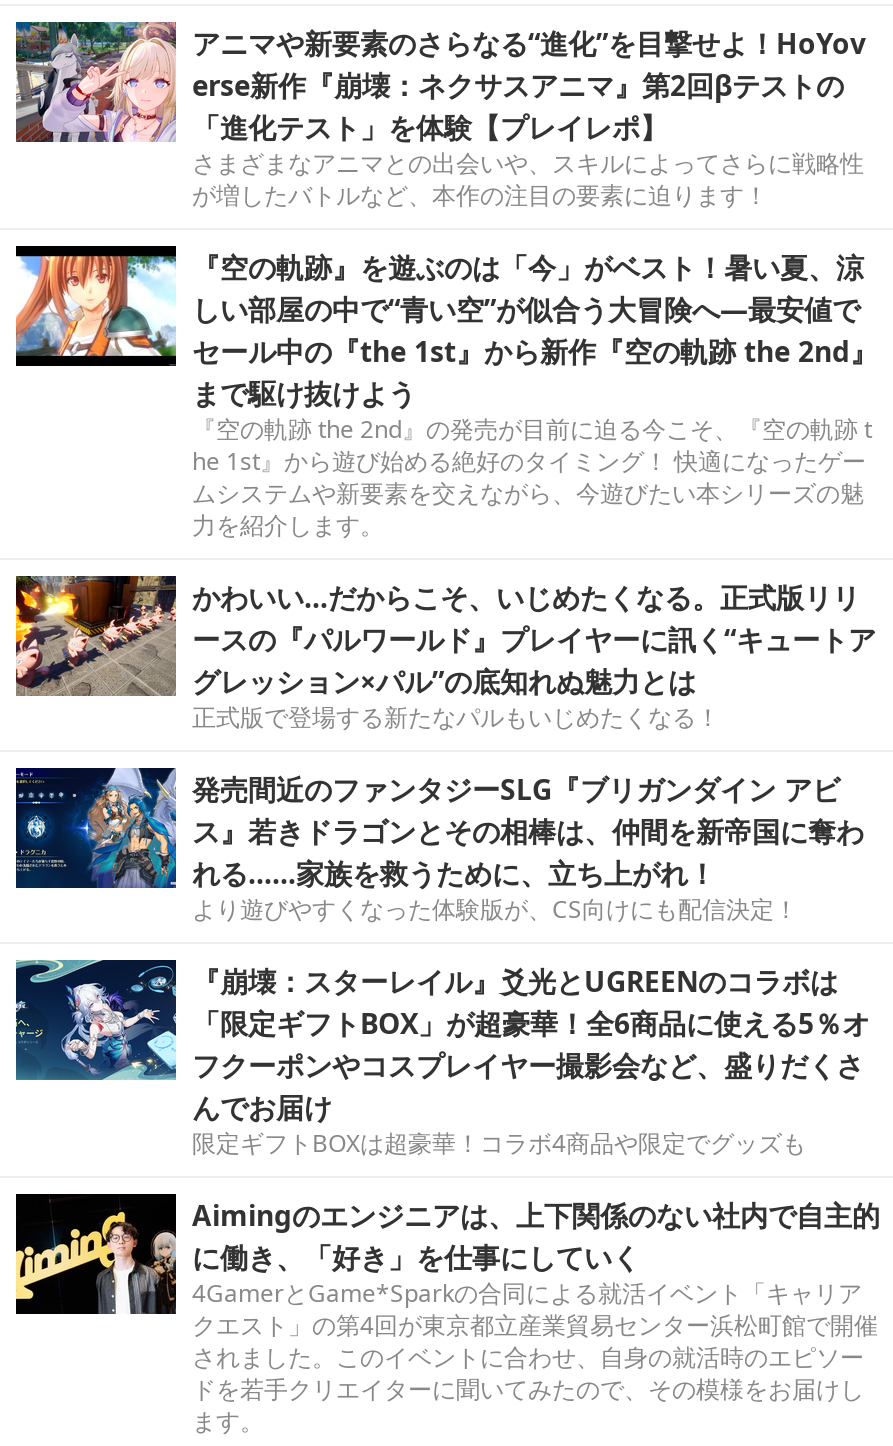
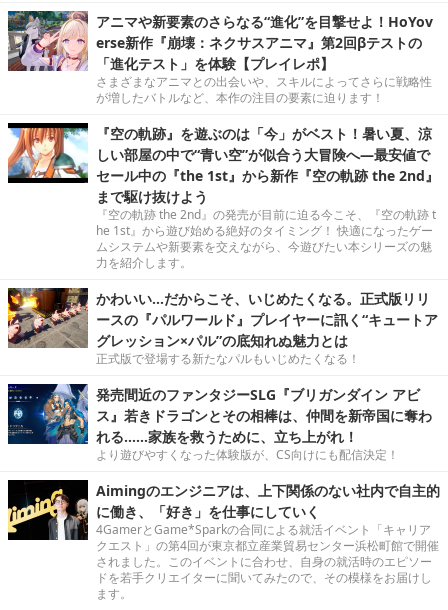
- [image]
- 『崩壊：スターレイル』爻光とUGREENのコラボは
- 「限定ギフトBOX」が超豪華！全6商品に使える5％オ
- フクーポンやコスプレイヤー撮影会など、盛りだくさ
- んでお届け
- 限定ギフトBOXは超豪華！コラボ4商品や限定でグッズも
